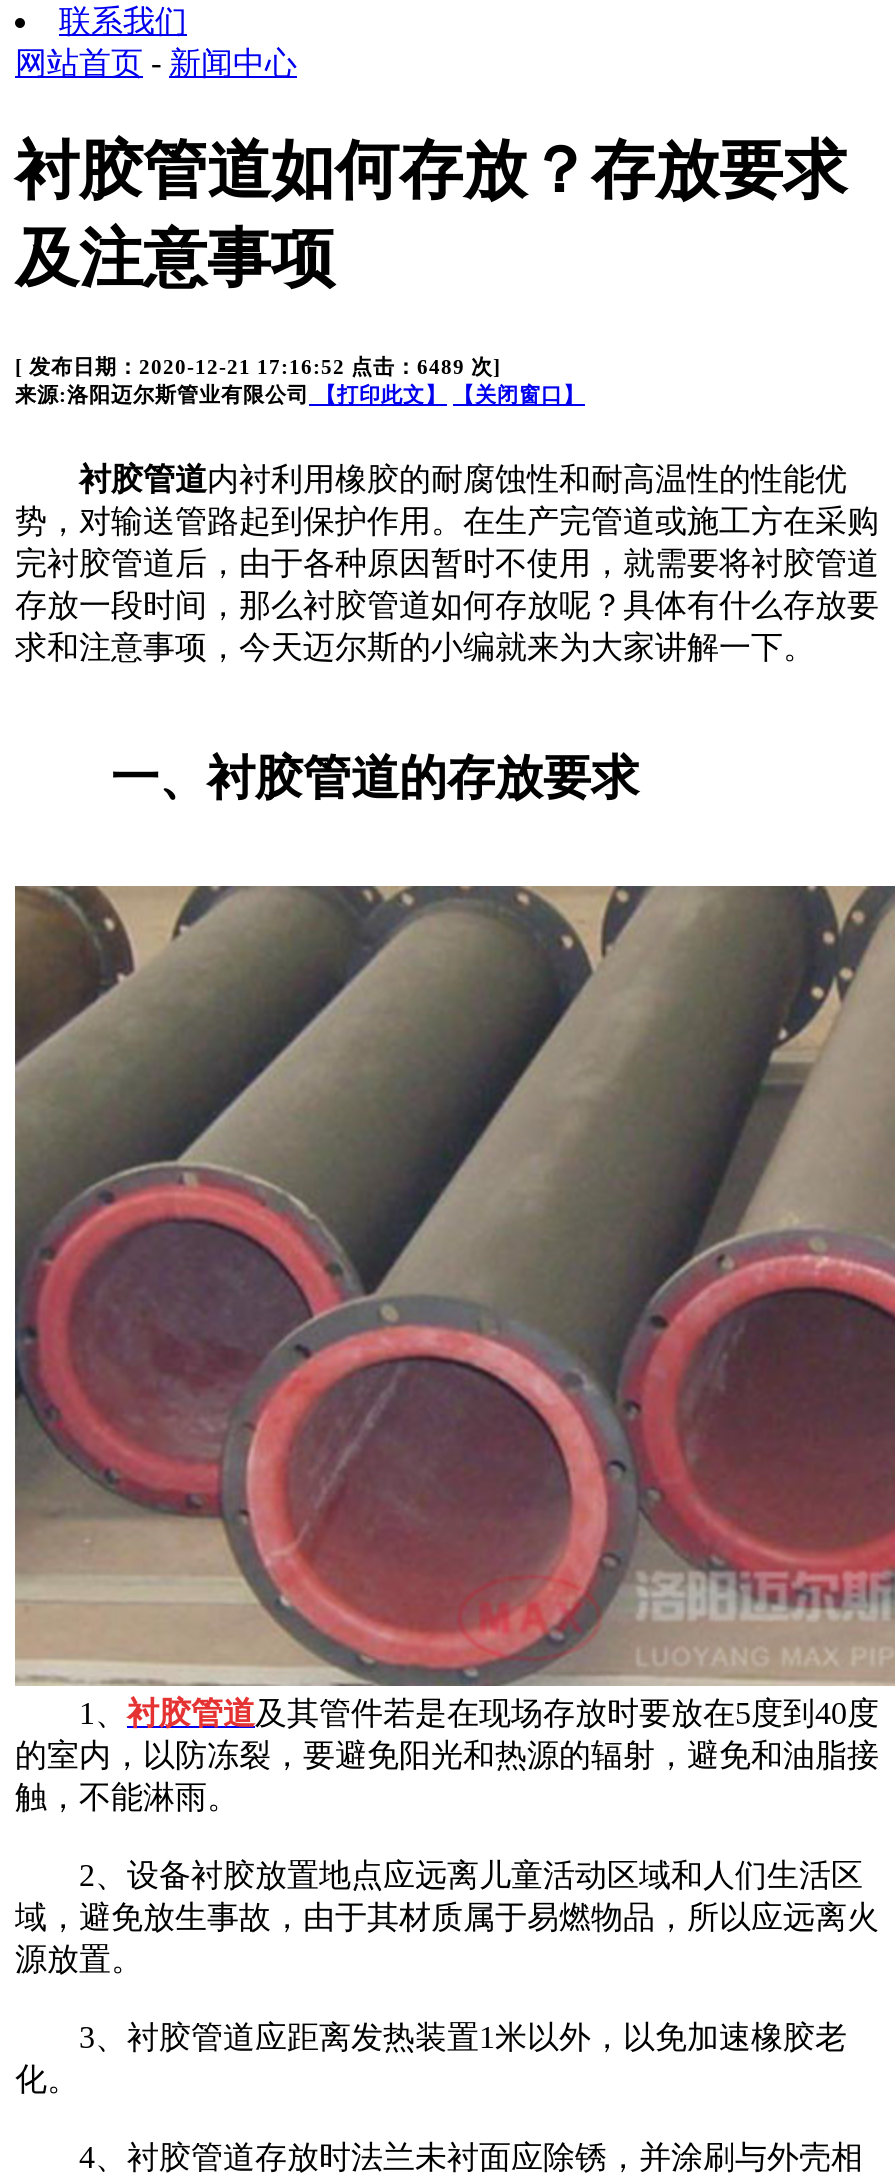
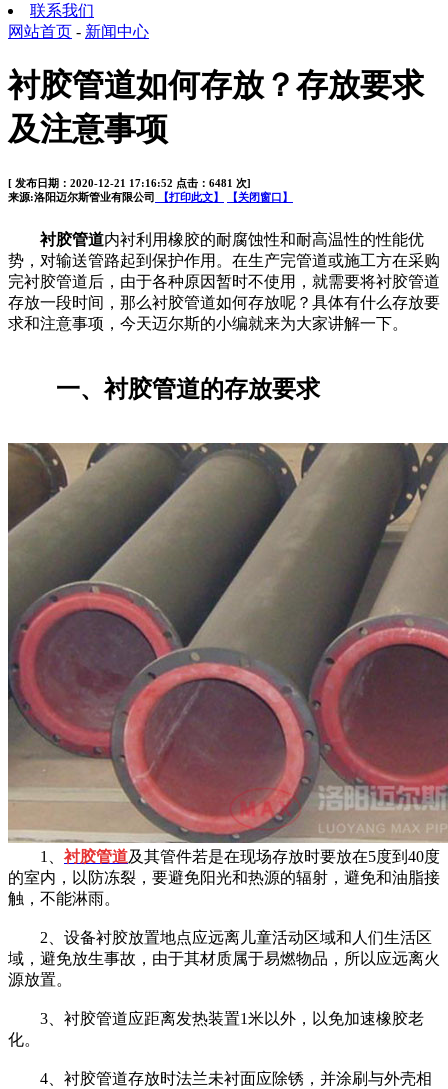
- [ 发布日期：2020-12-21 17:16:52 点击：6489 次]
+ [ 发布日期：2020-12-21 17:16:52 点击：6481 次]
